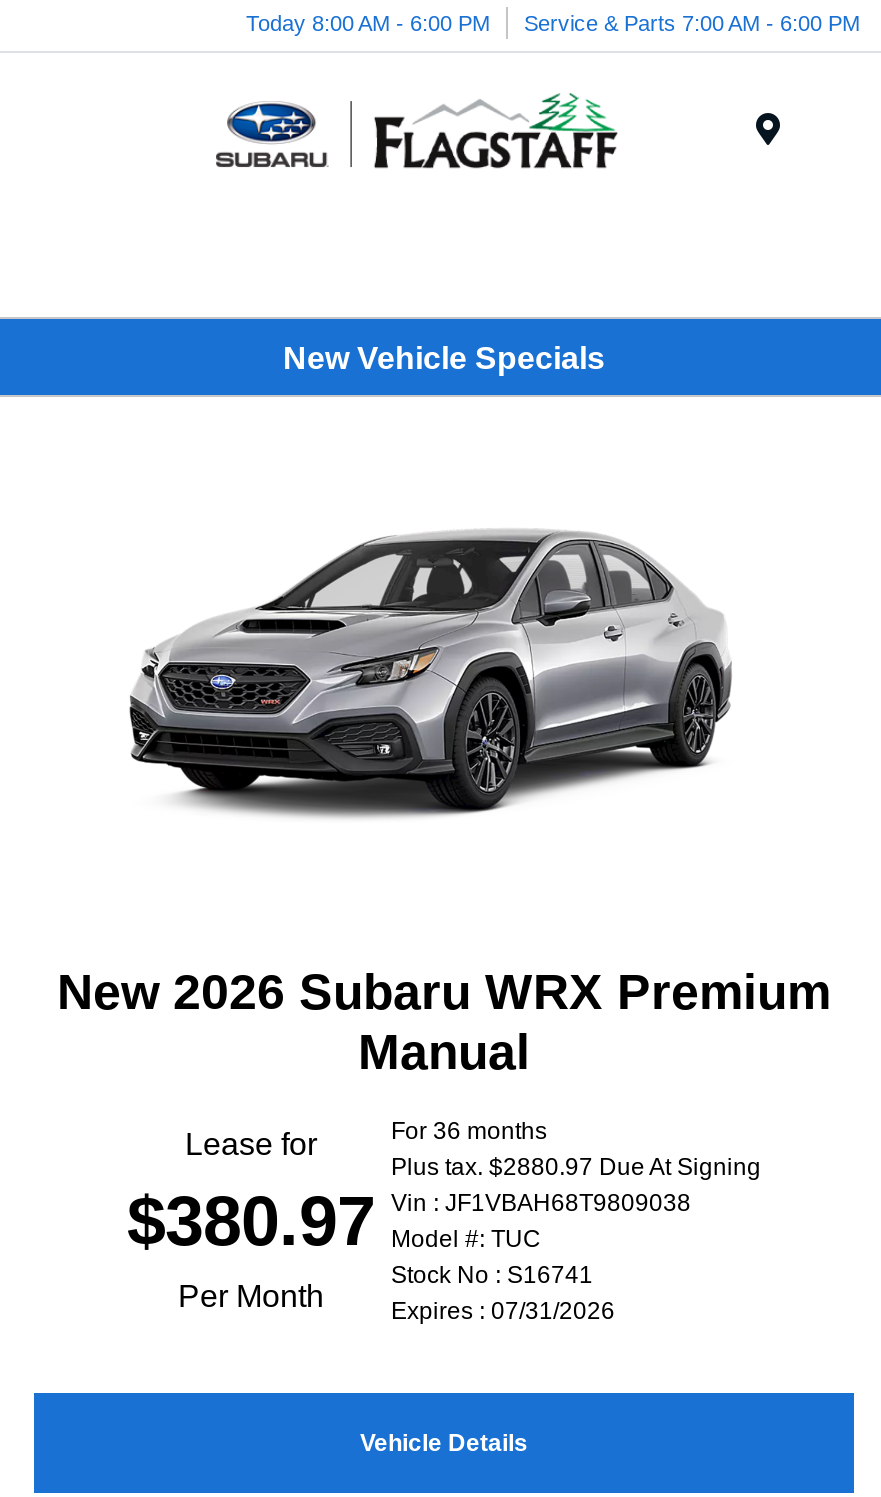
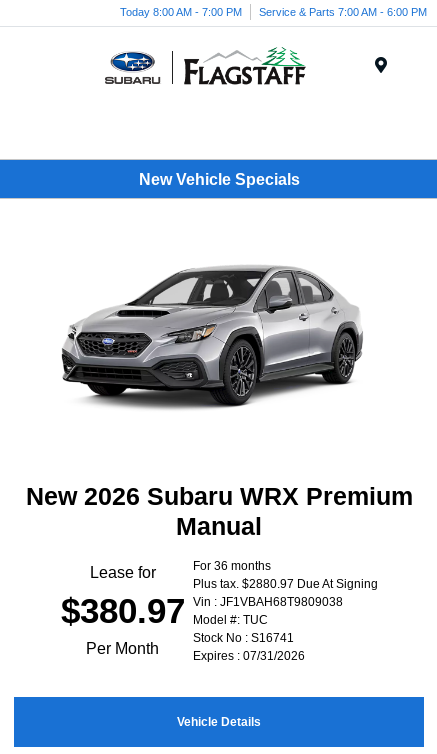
- Today 8:00 AM - 6:00 PM Service & Parts 7:00 AM - 6:00 PM
+ Today 8:00 AM - 7:00 PM Service & Parts 7:00 AM - 6:00 PM
